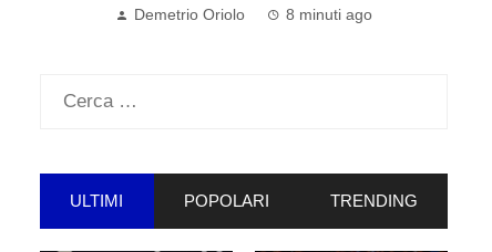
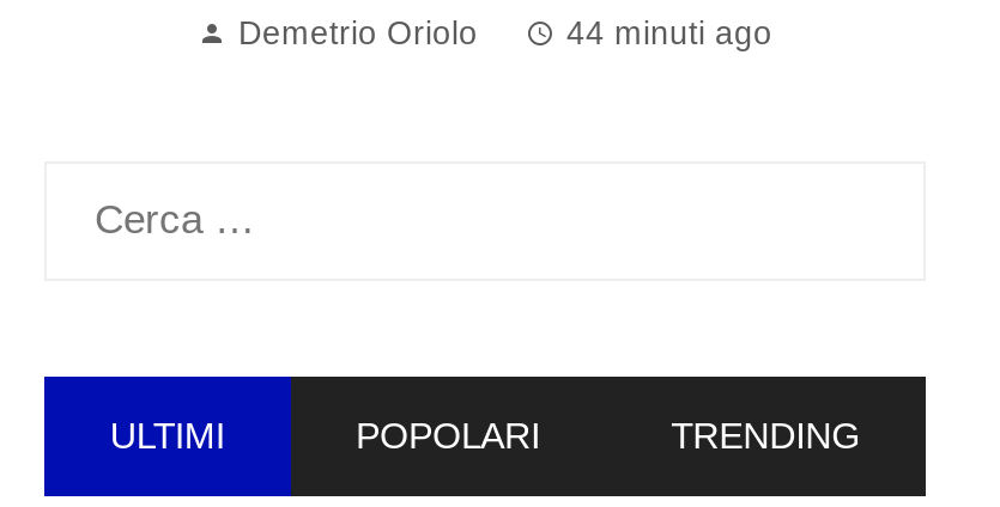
- 8 minuti ago
+ 44 minuti ago
